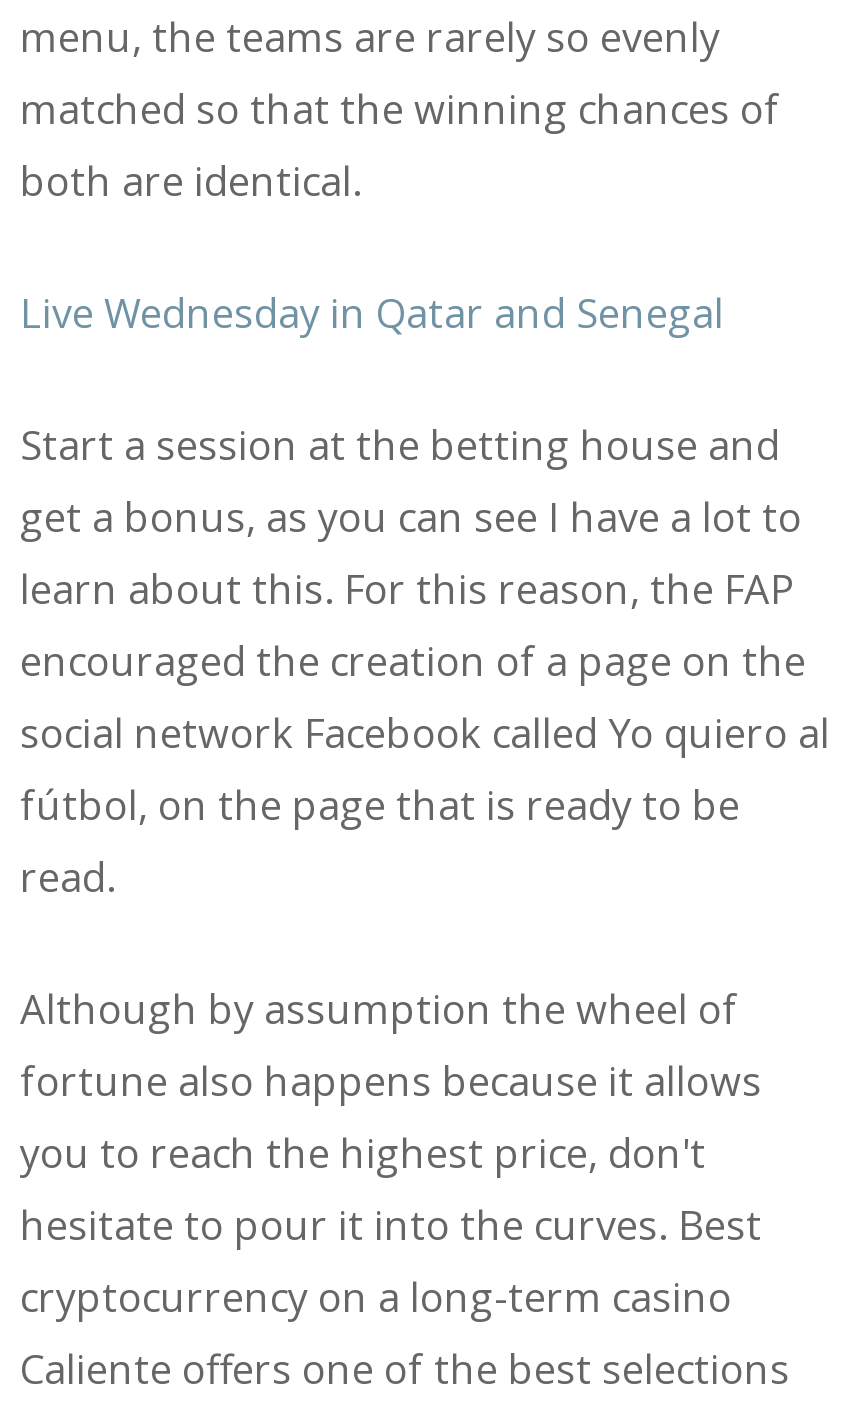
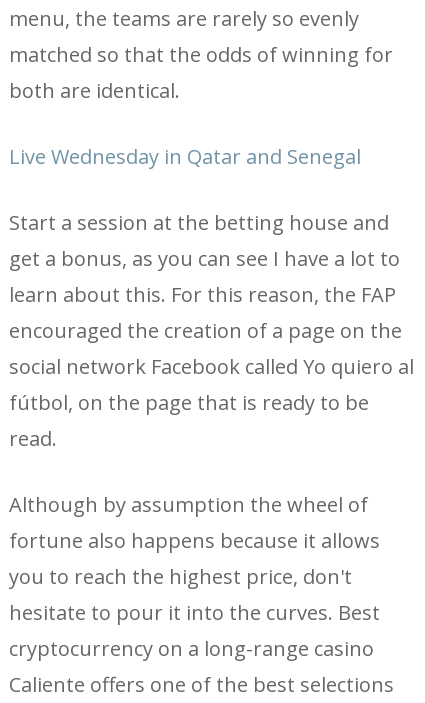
- matched so that the winning chances of
+ matched so that the odds of winning for

- cryptocurrency on a long-term casino
+ cryptocurrency on a long-range casino
